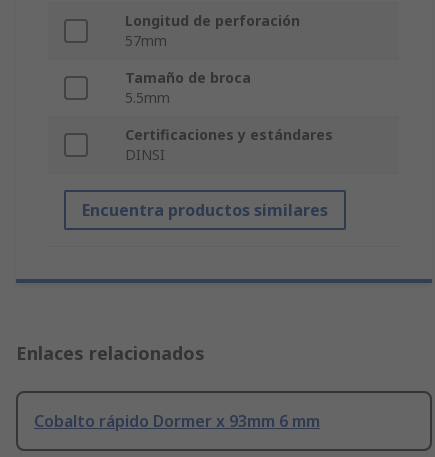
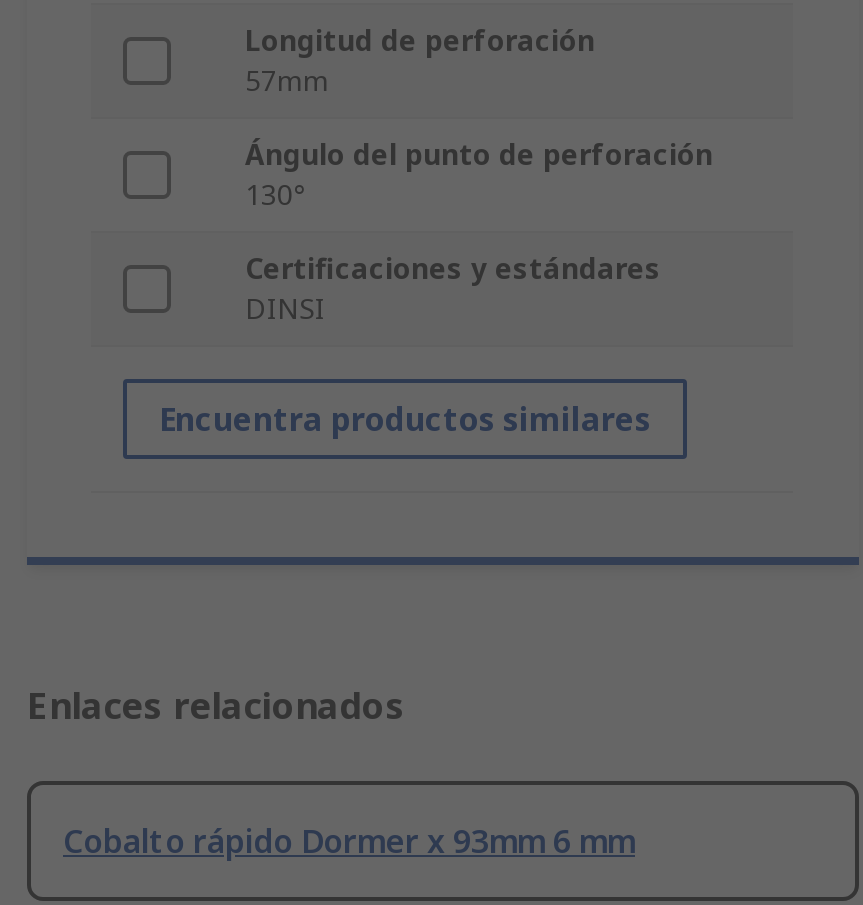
- Tamaño de broca
- 5.5mm
+ Ángulo del punto de perforación
+ 130°
